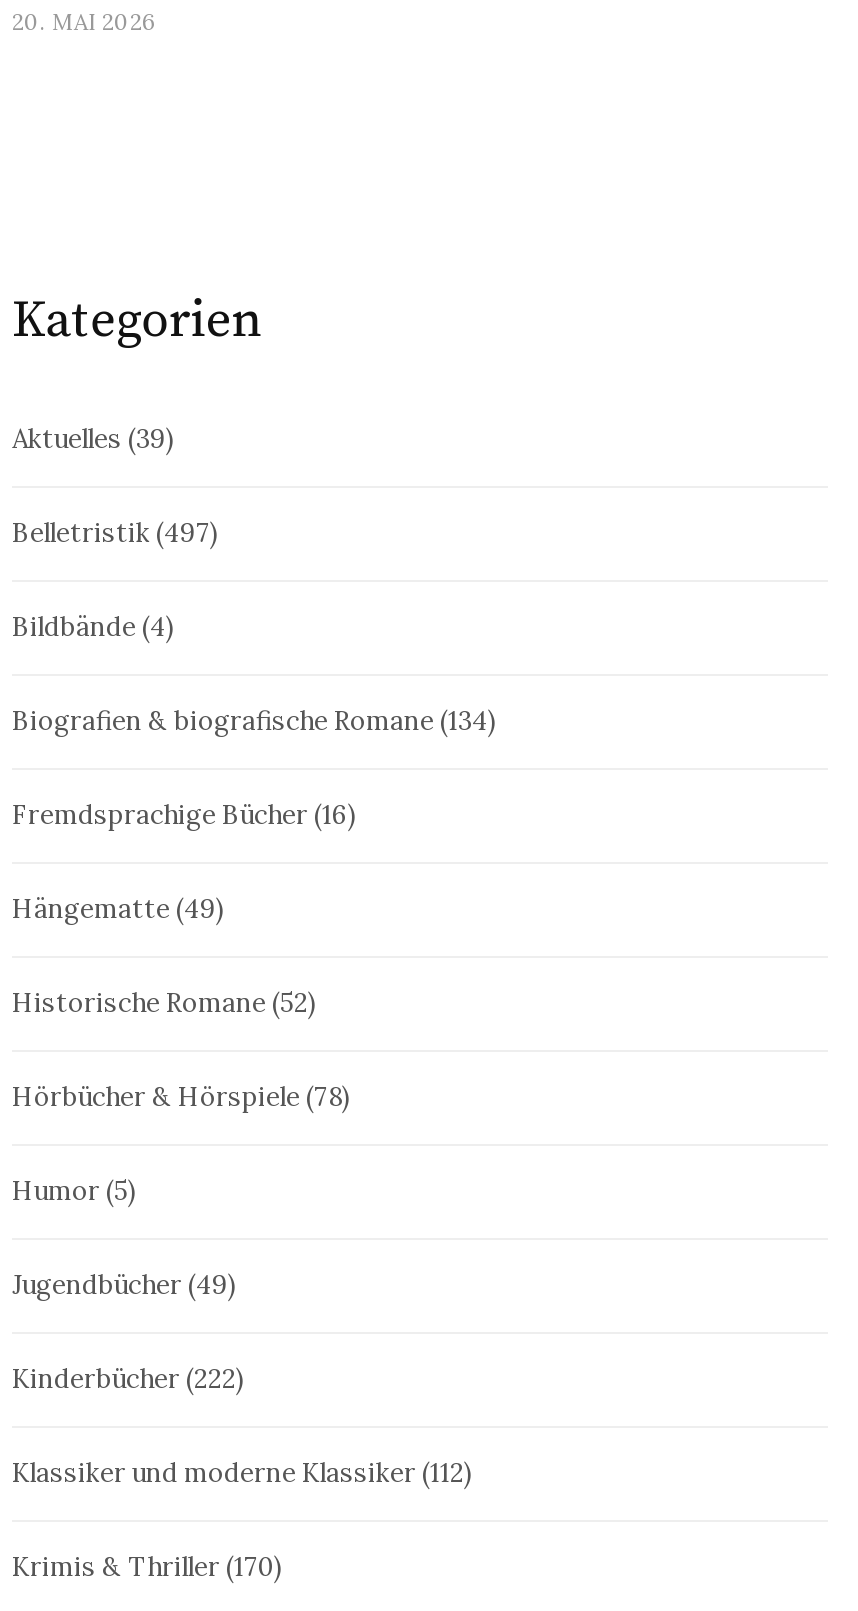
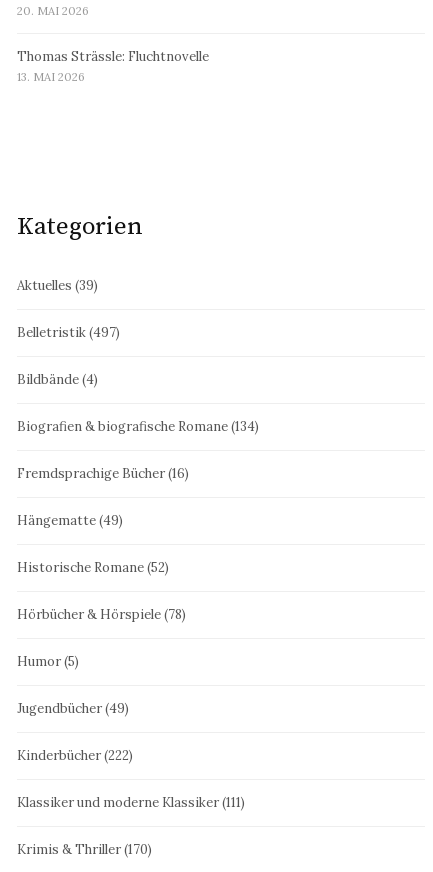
+ Thomas Strässle: Fluchtnovelle
+ 13. MAI 2026

- Klassiker und moderne Klassiker (112)
+ Klassiker und moderne Klassiker (111)
